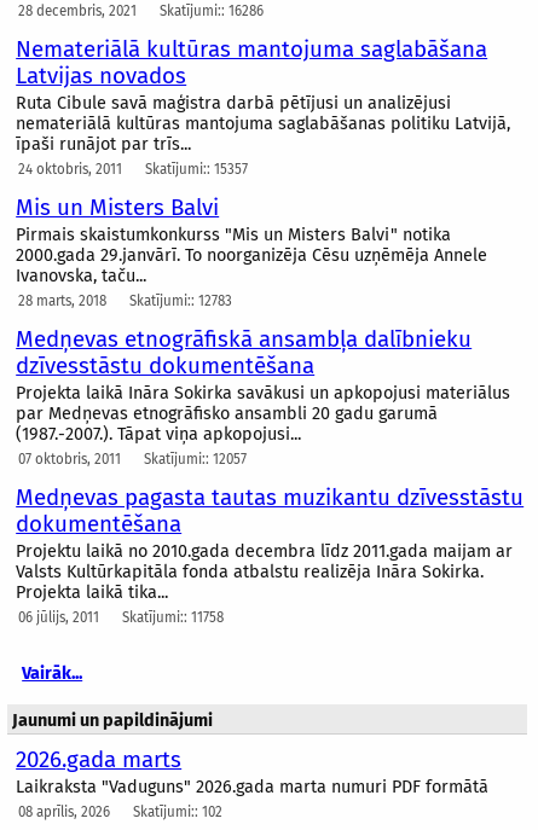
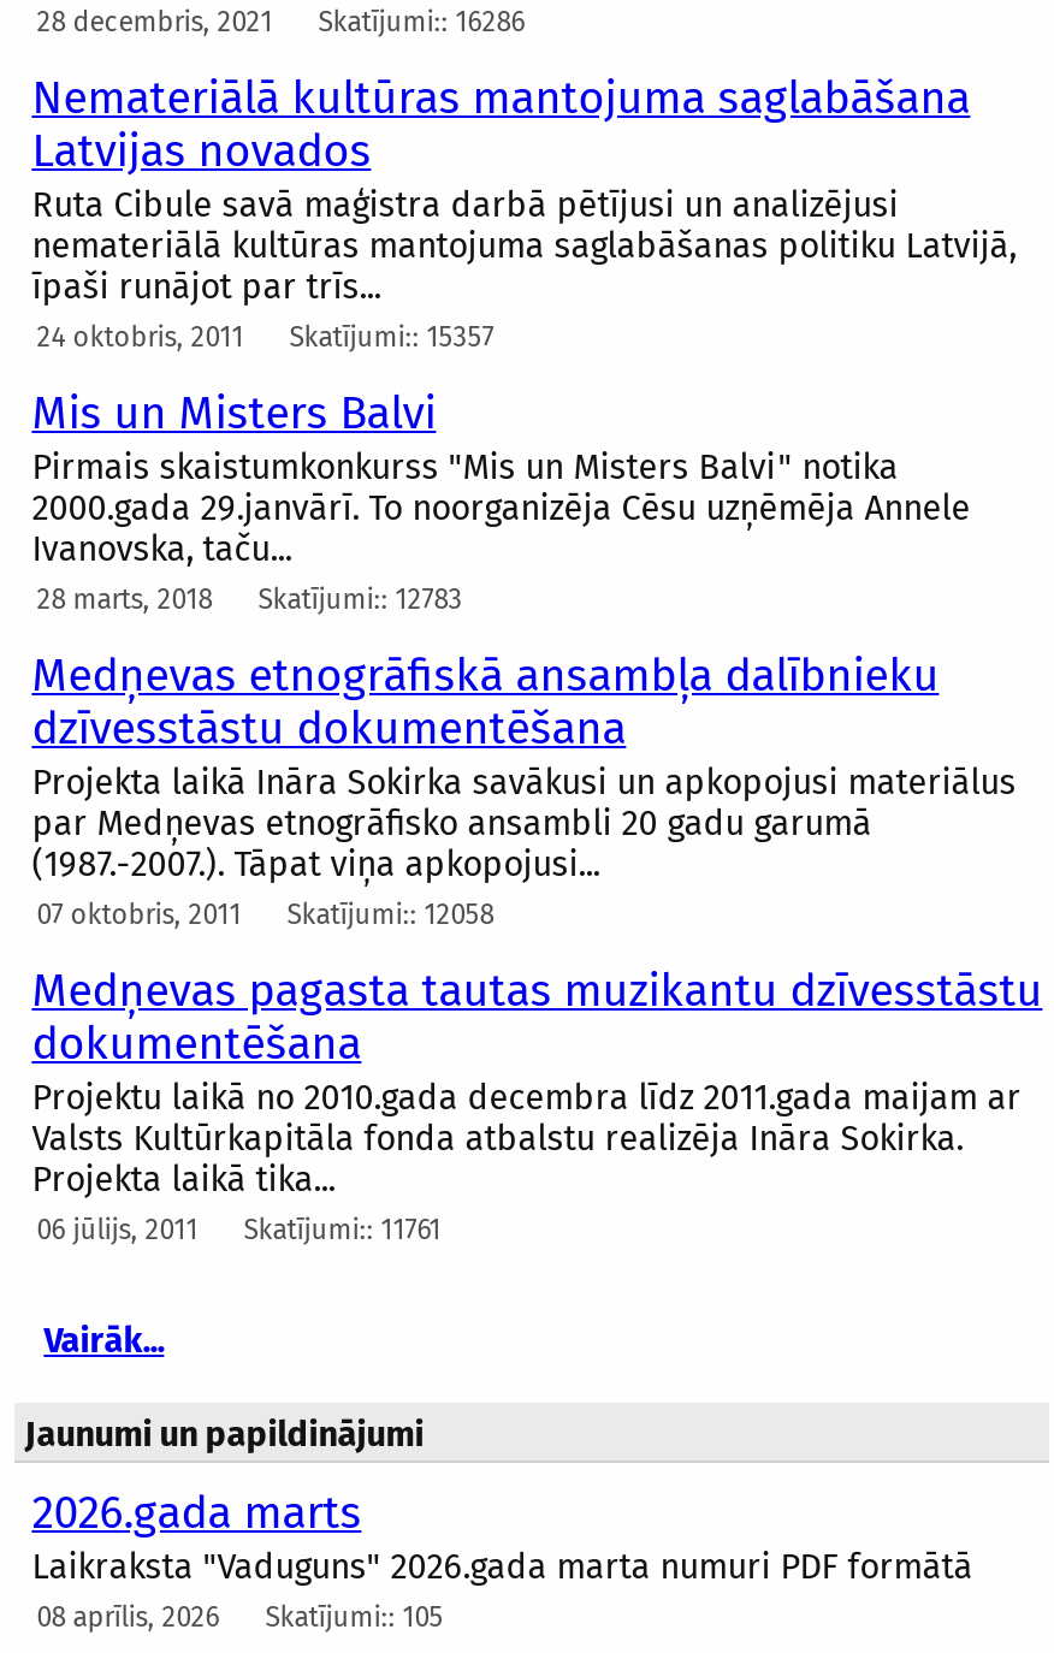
- 07 oktobris, 2011 Skatījumi:: 12057
+ 07 oktobris, 2011 Skatījumi:: 12058

- 06 jūlijs, 2011 Skatījumi:: 11758
+ 06 jūlijs, 2011 Skatījumi:: 11761

- 08 aprīlis, 2026 Skatījumi:: 102
+ 08 aprīlis, 2026 Skatījumi:: 105
